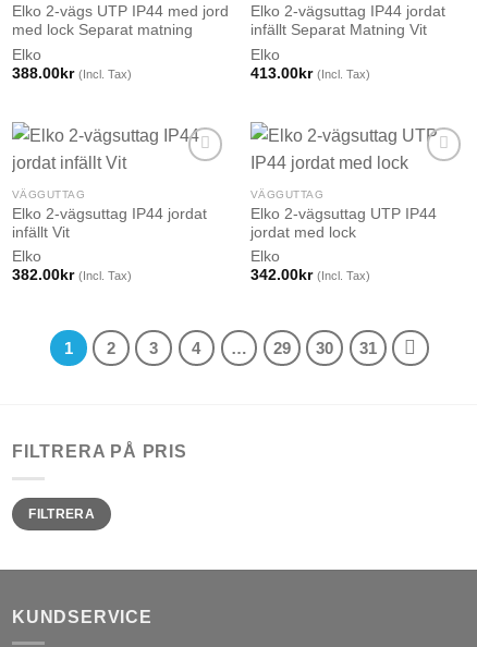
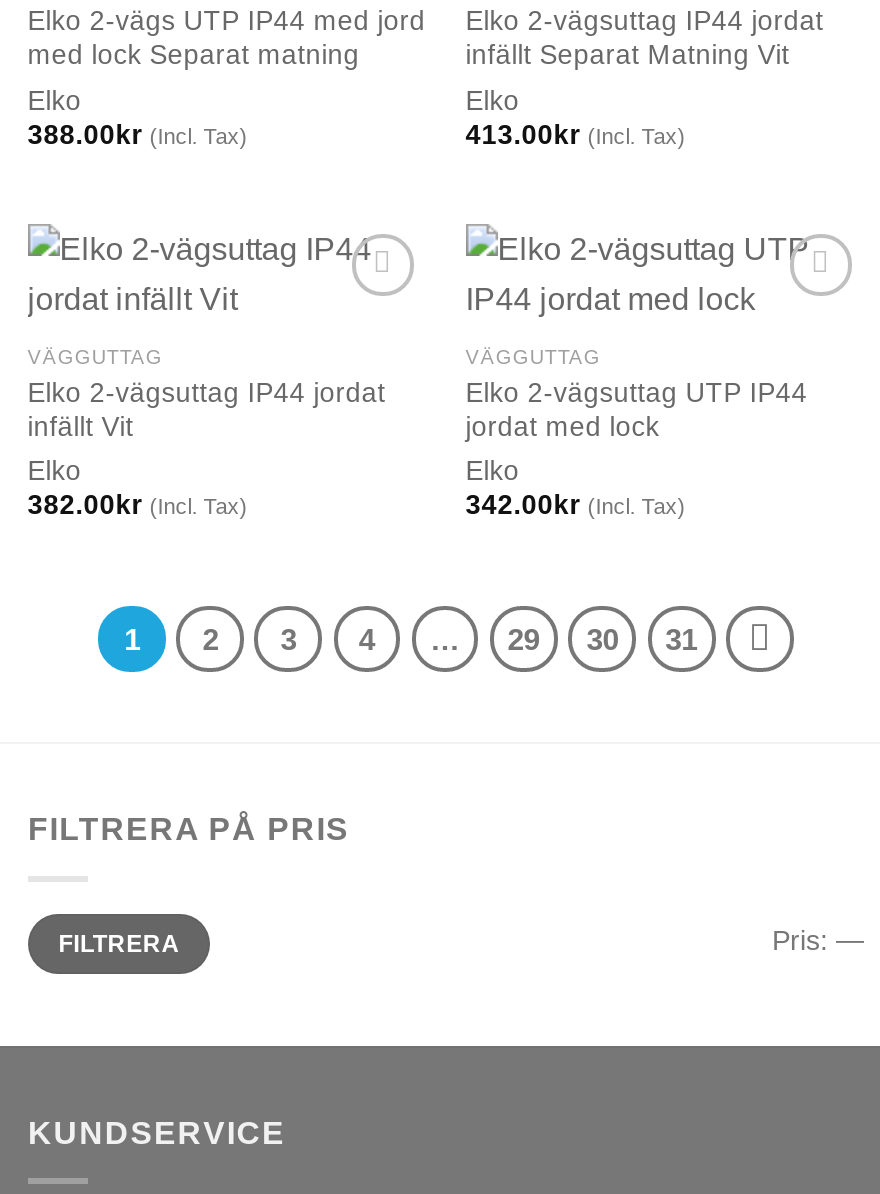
+ Pris: —
